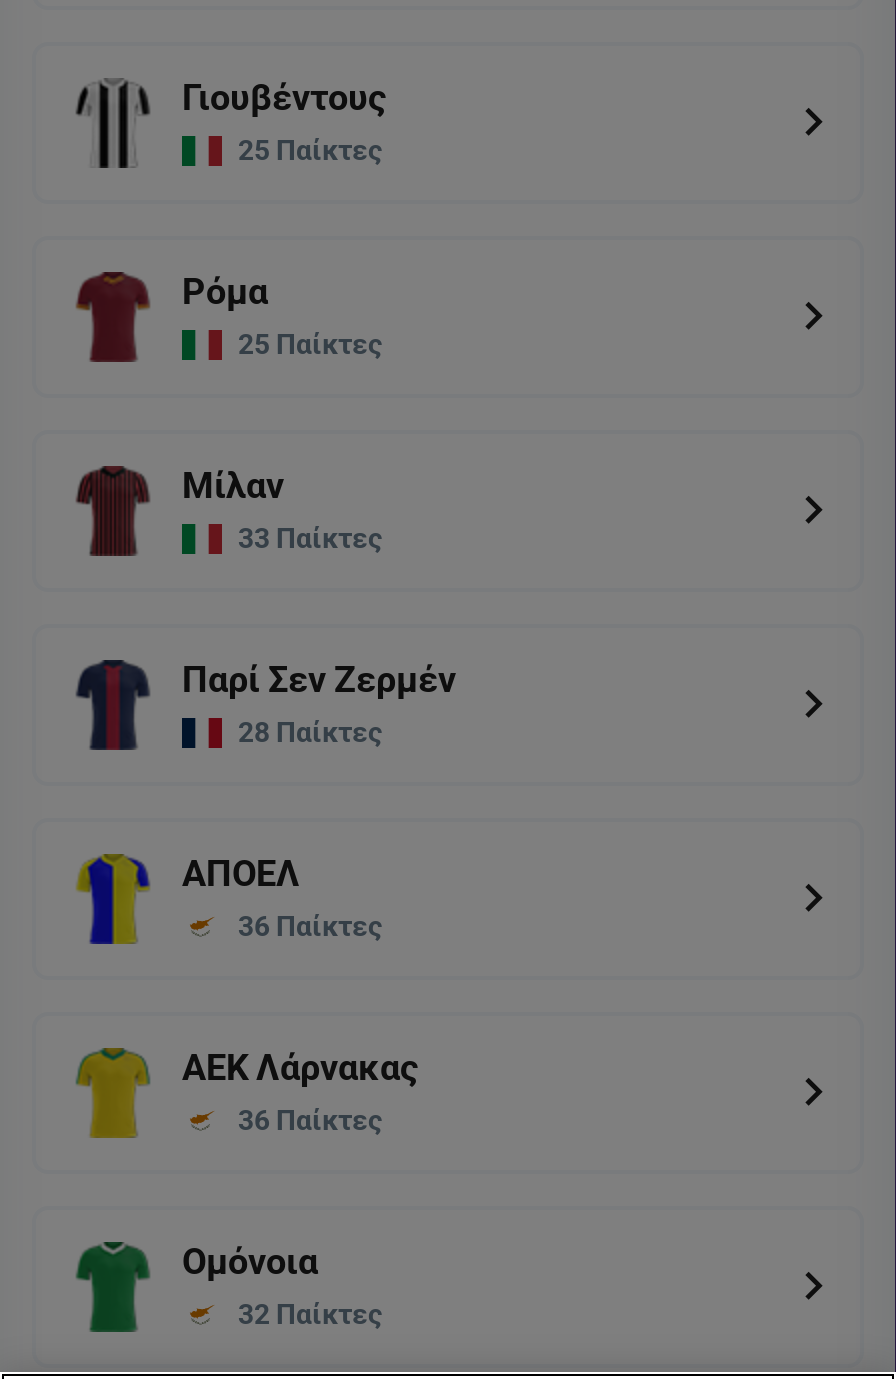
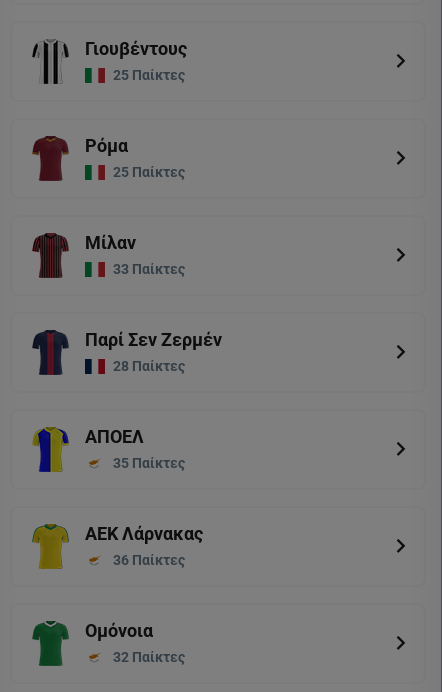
- 36 Παίκτες
+ 35 Παίκτες
